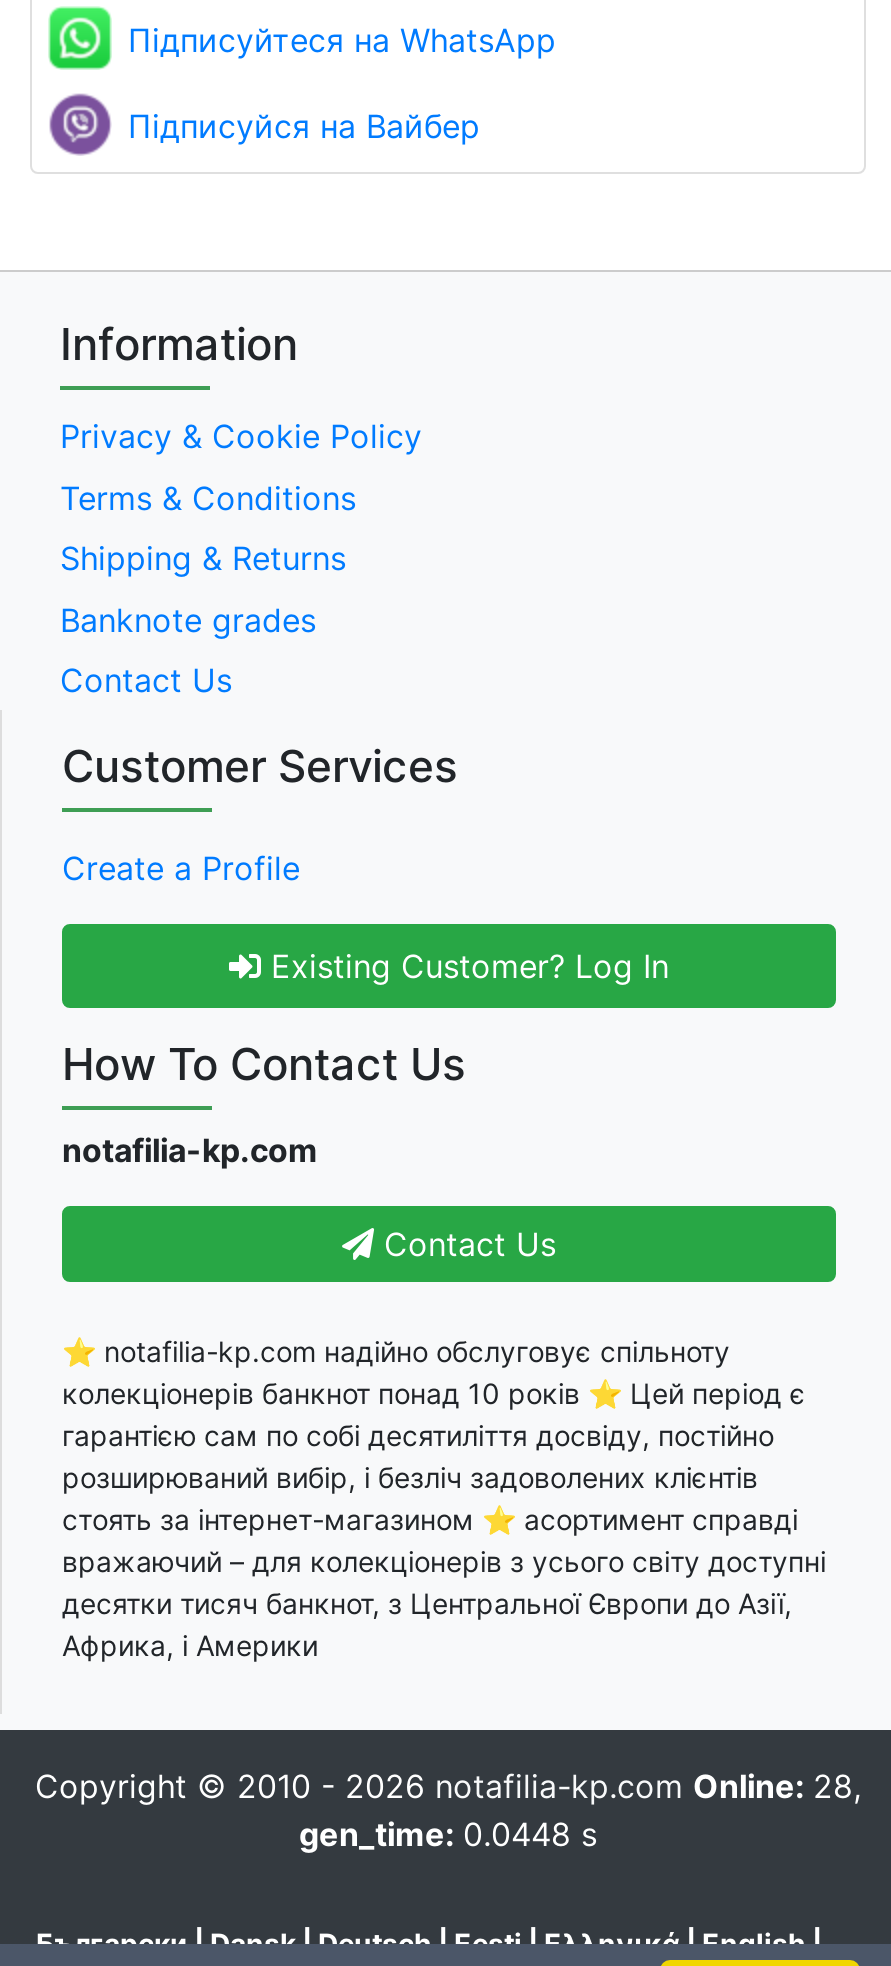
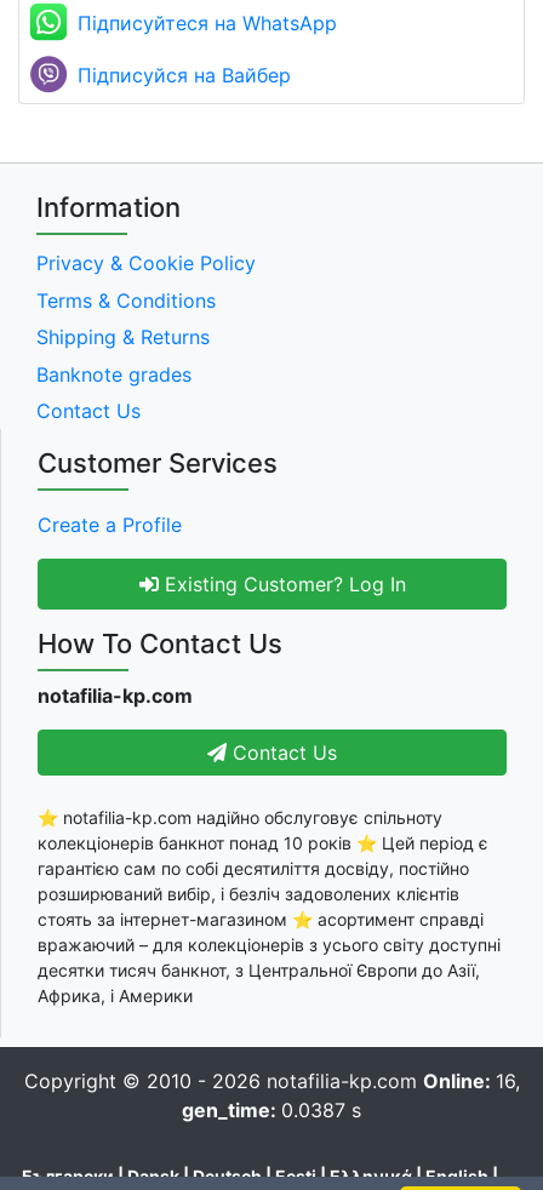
- Copyright © 2010 - 2026 notafilia-kp.com Online: 28,
+ Copyright © 2010 - 2026 notafilia-kp.com Online: 16,

- gen_time: 0.0448 s
+ gen_time: 0.0387 s
